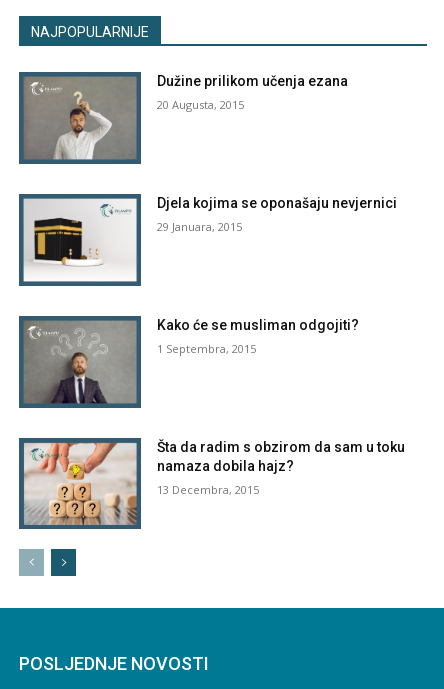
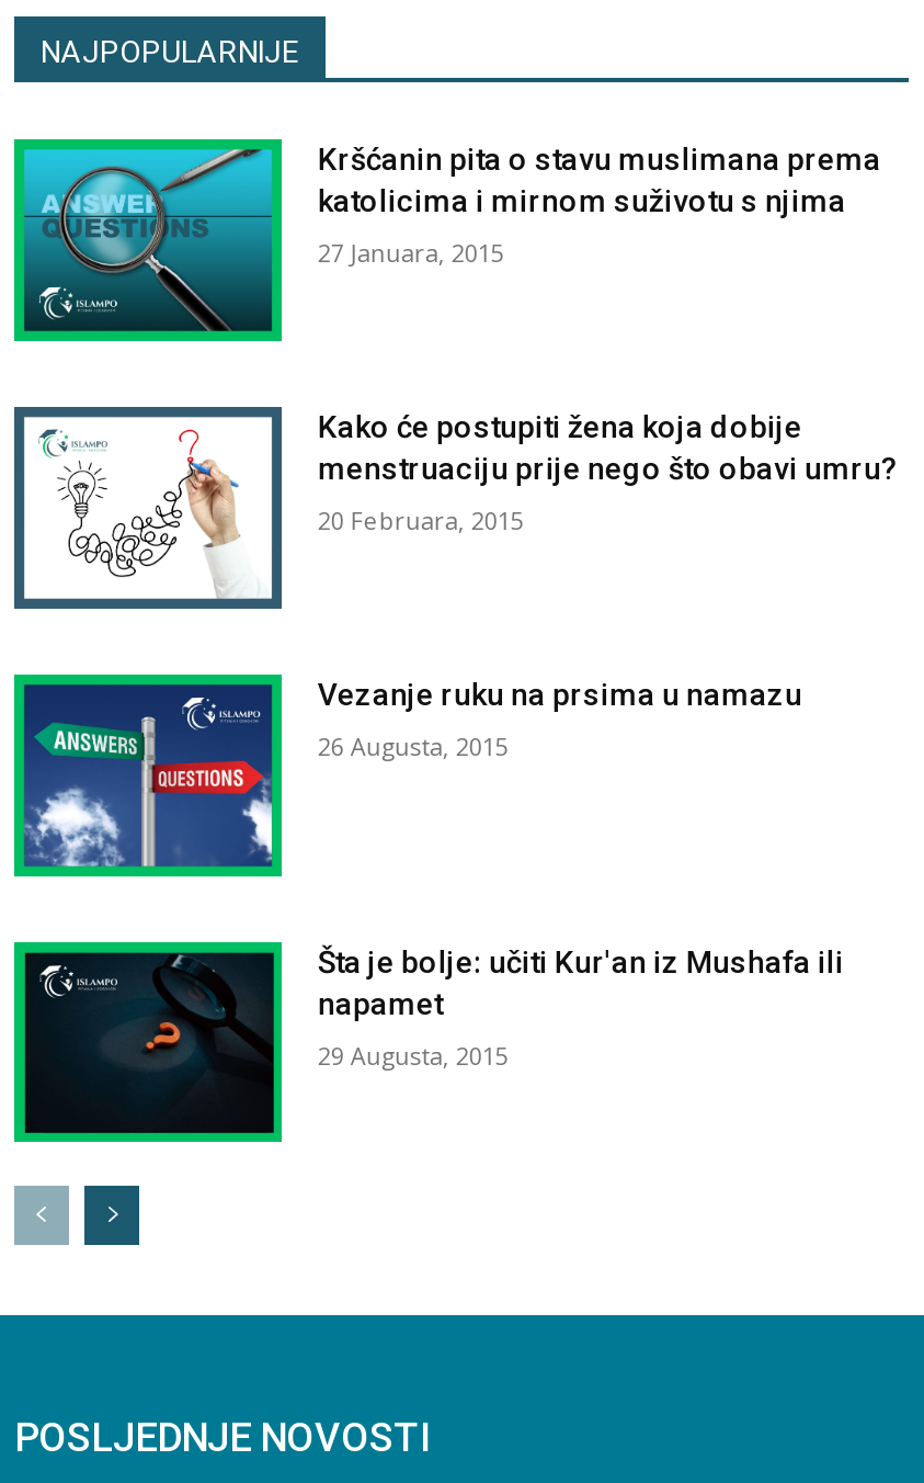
- [image]
- Dužine prilikom učenja ezana
+ [image]
+ Kršćanin pita o stavu muslimana prema
+ katolicima i mirnom suživotu s njima

- 20 Augusta, 2015
+ 27 Januara, 2015

- [image]
- Djela kojima se oponašaju nevjernici
+ [image]
+ Kako će postupiti žena koja dobije
+ menstruaciju prije nego što obavi umru?

- 29 Januara, 2015
+ 20 Februara, 2015

- [image]
- Kako će se musliman odgojiti?
+ [image]
+ Vezanje ruku na prsima u namazu

- 1 Septembra, 2015
+ 26 Augusta, 2015

- [image]
- Šta da radim s obzirom da sam u toku
- namaza dobila hajz?
+ [image]
+ Šta je bolje: učiti Kur'an iz Mushafa ili
+ napamet

- 13 Decembra, 2015
+ 29 Augusta, 2015
